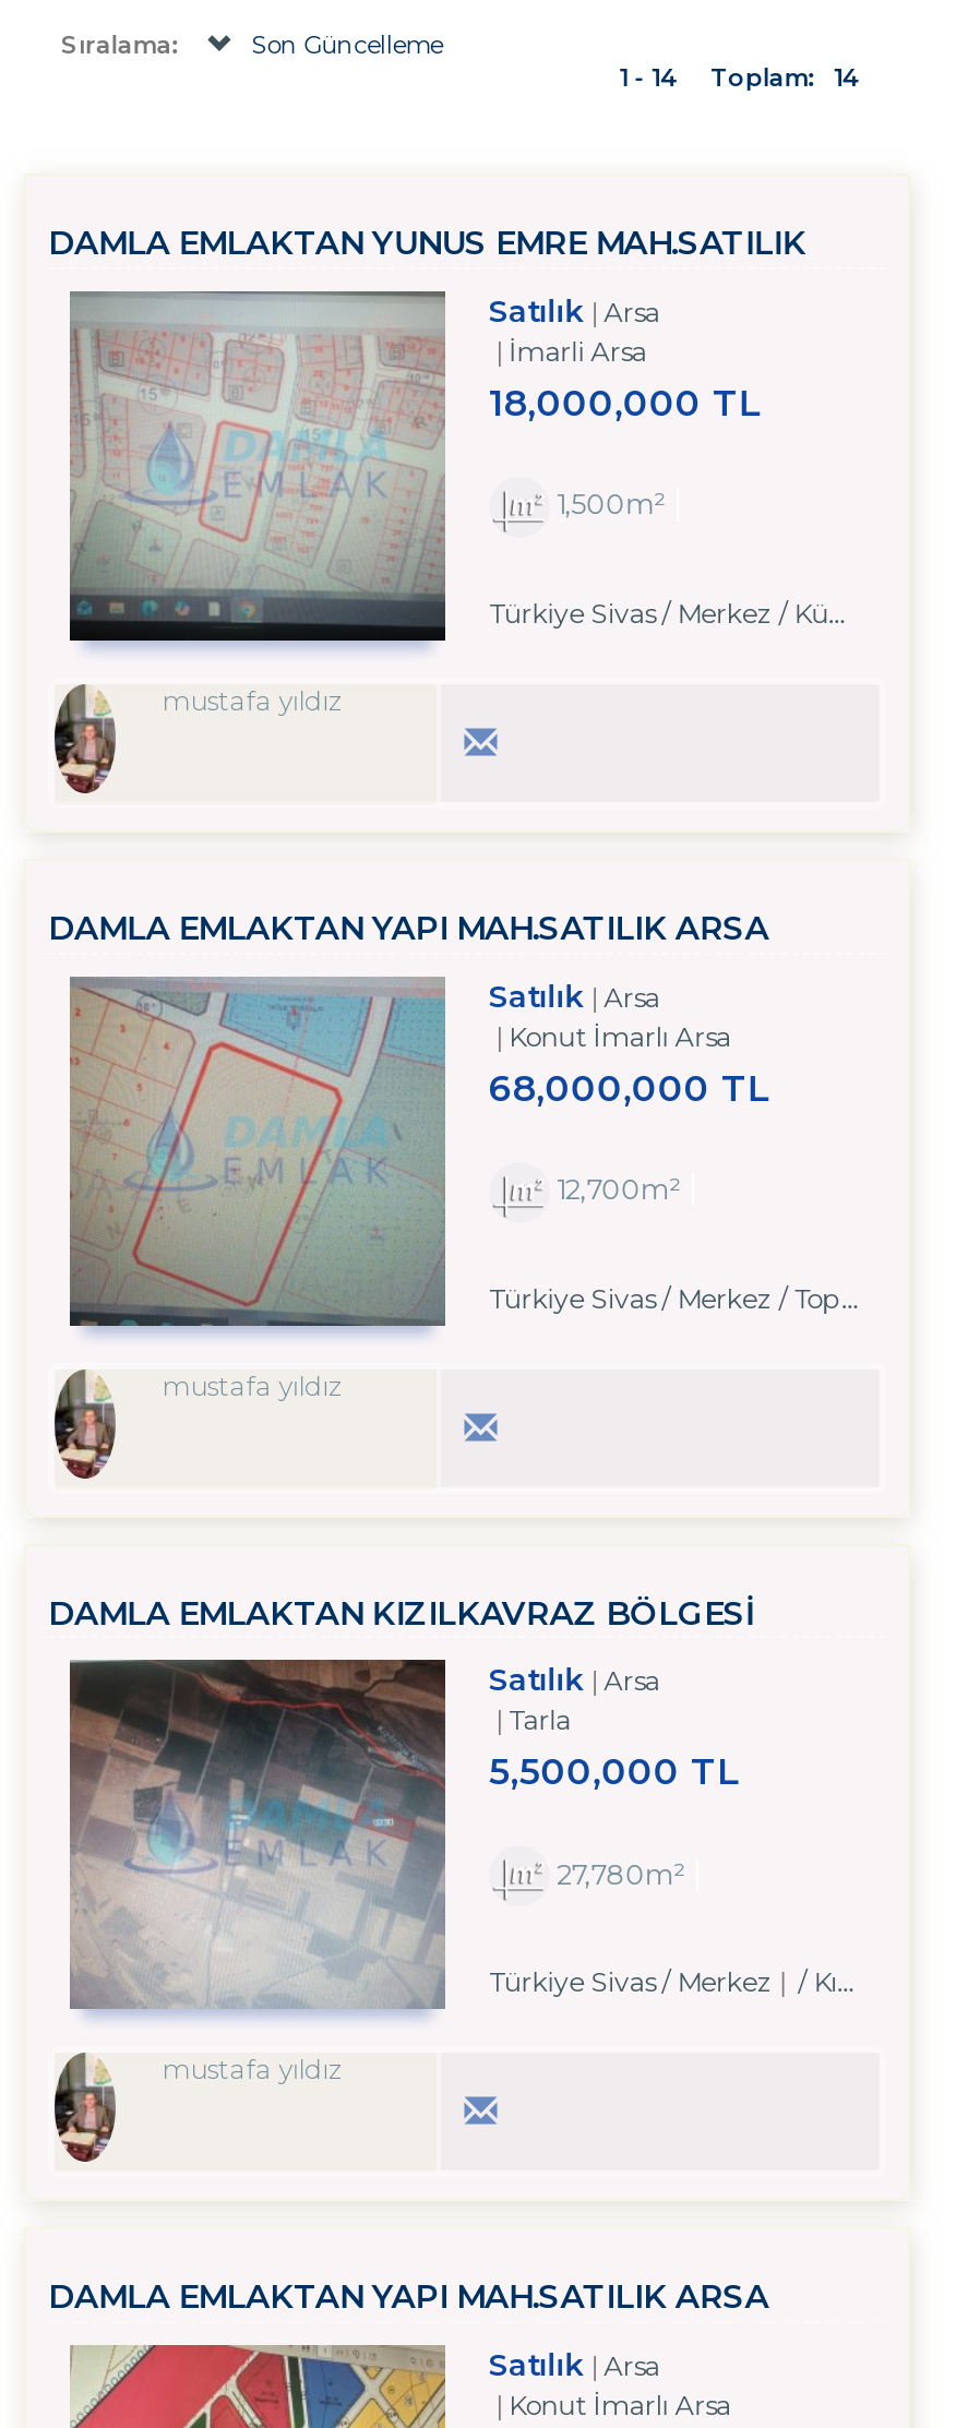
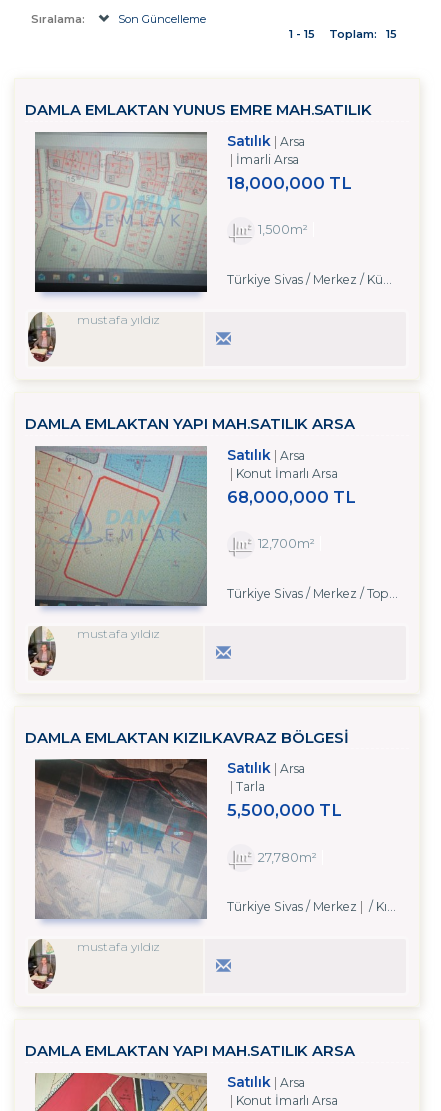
- 1 - 14
+ 1 - 15

- 14
+ 15
